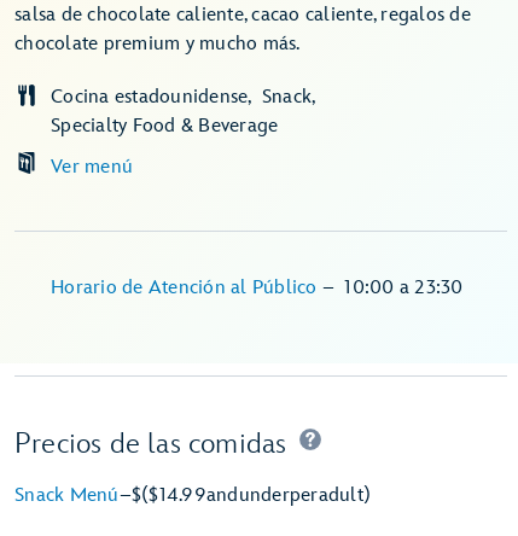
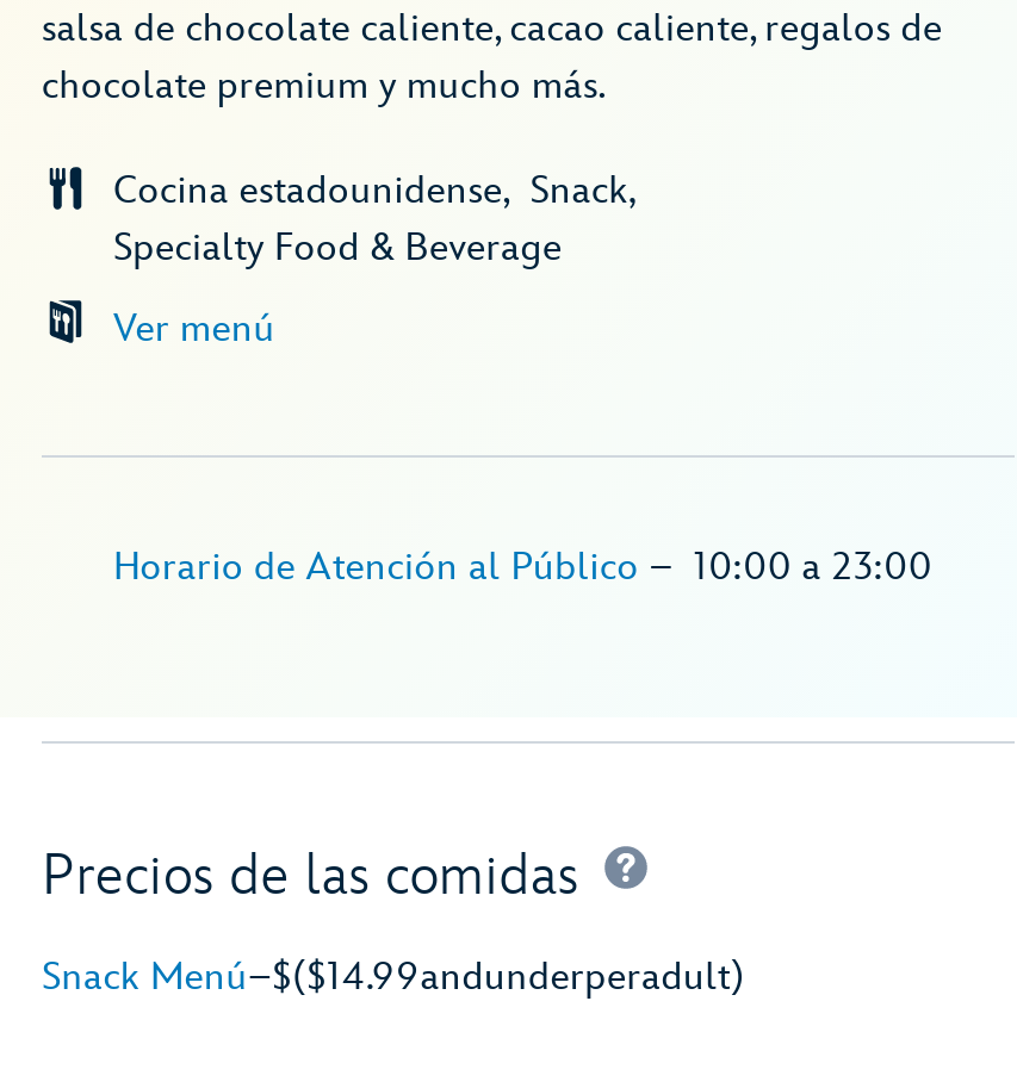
- Horario de Atención al Público – 10:00 a 23:30
+ Horario de Atención al Público – 10:00 a 23:00
